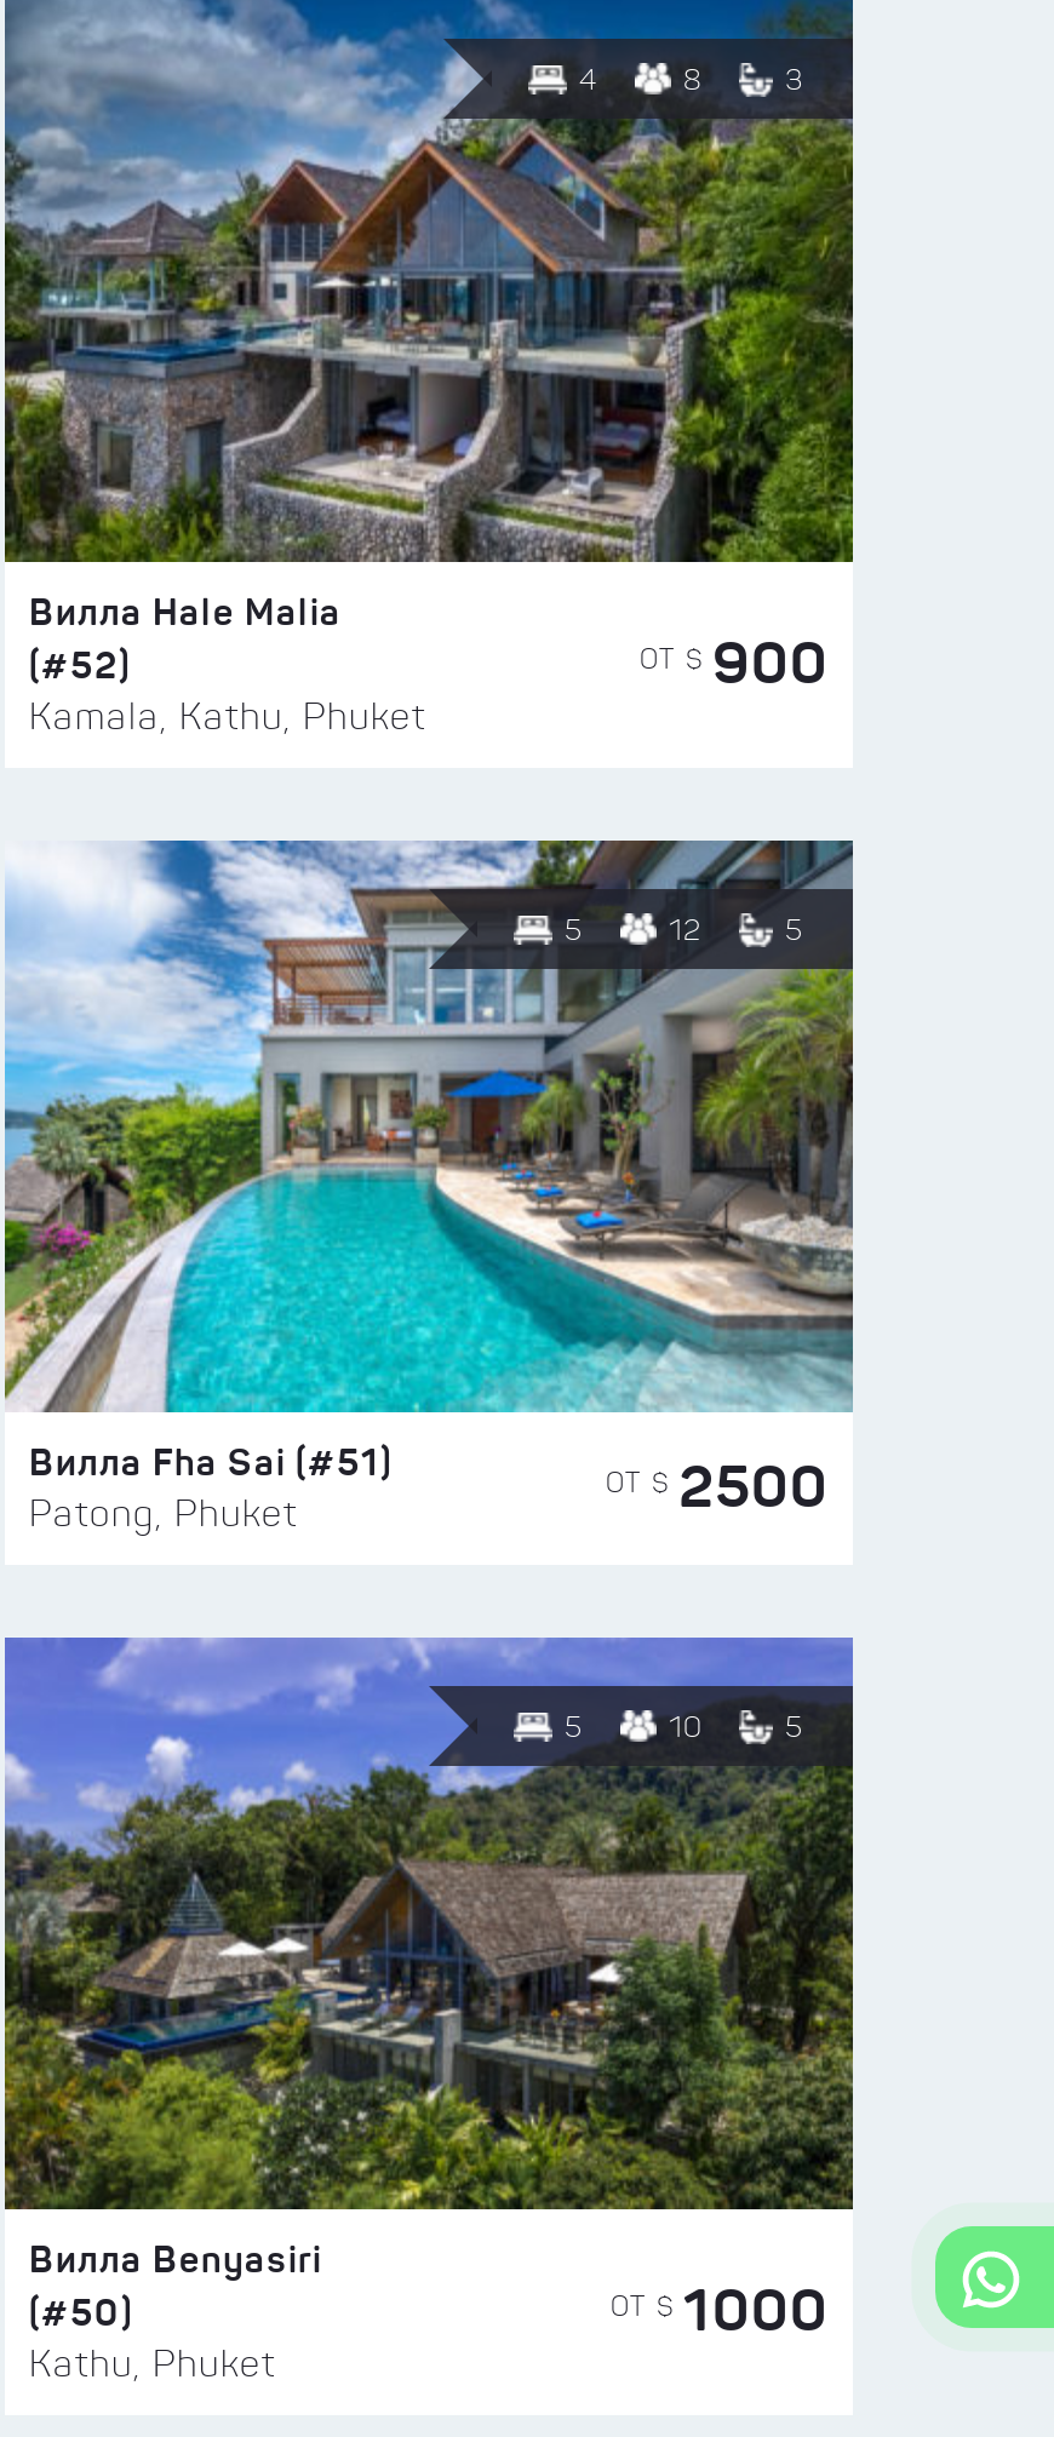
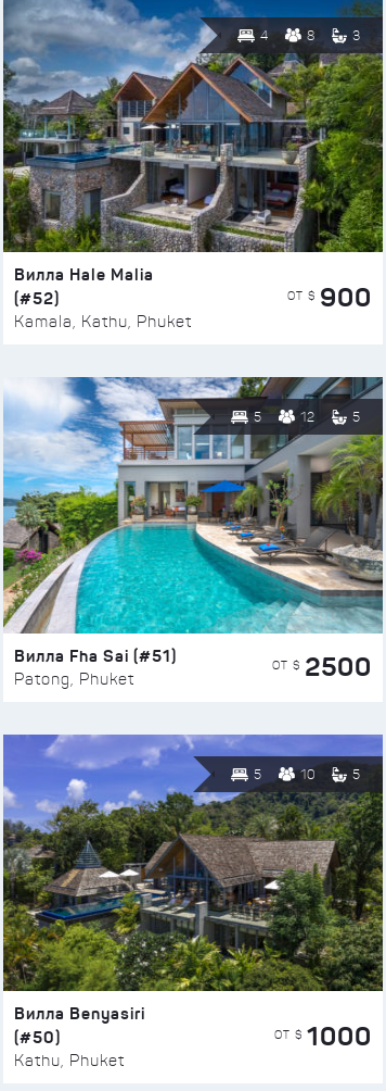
- [image]
